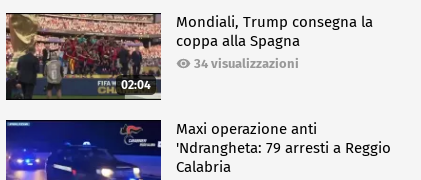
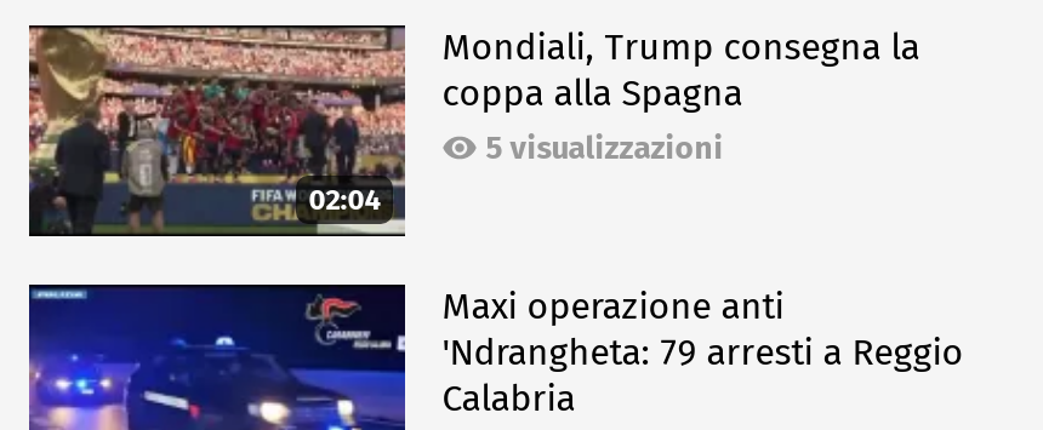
- 34 visualizzazioni
+ 5 visualizzazioni
